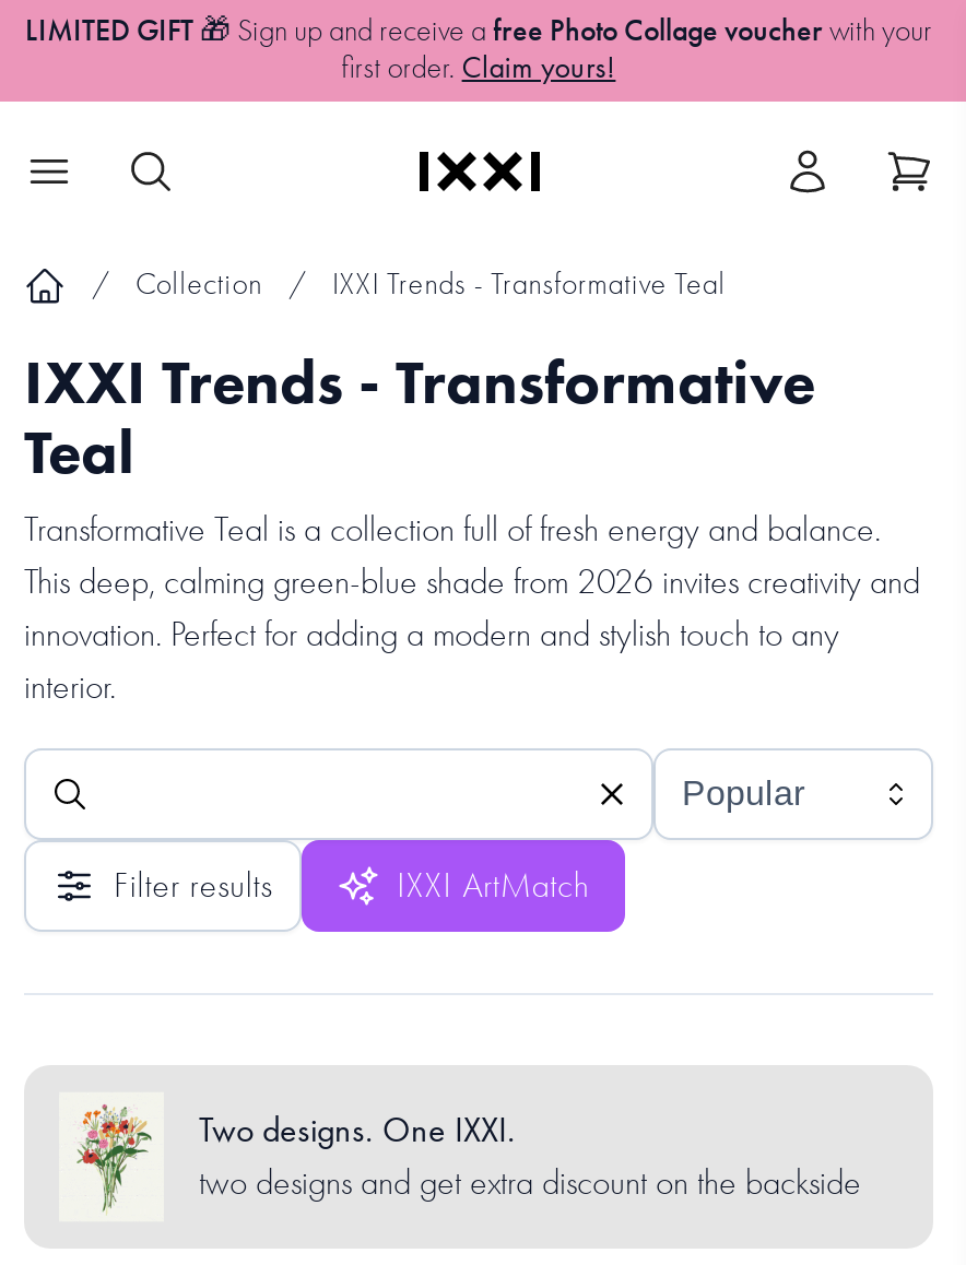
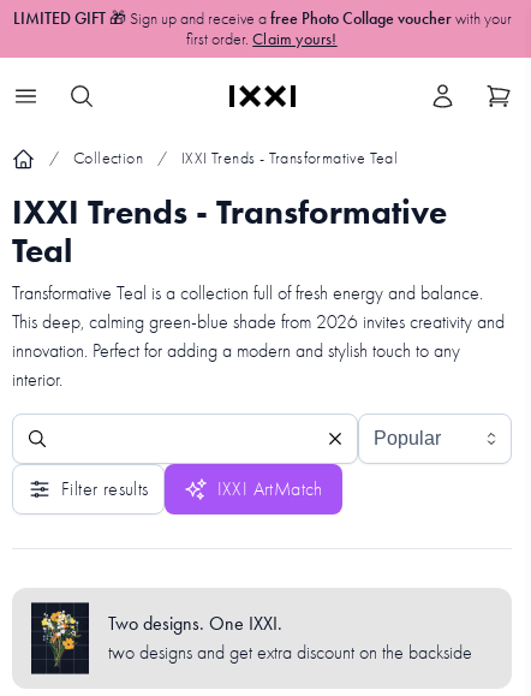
- [image]
+ [image]
